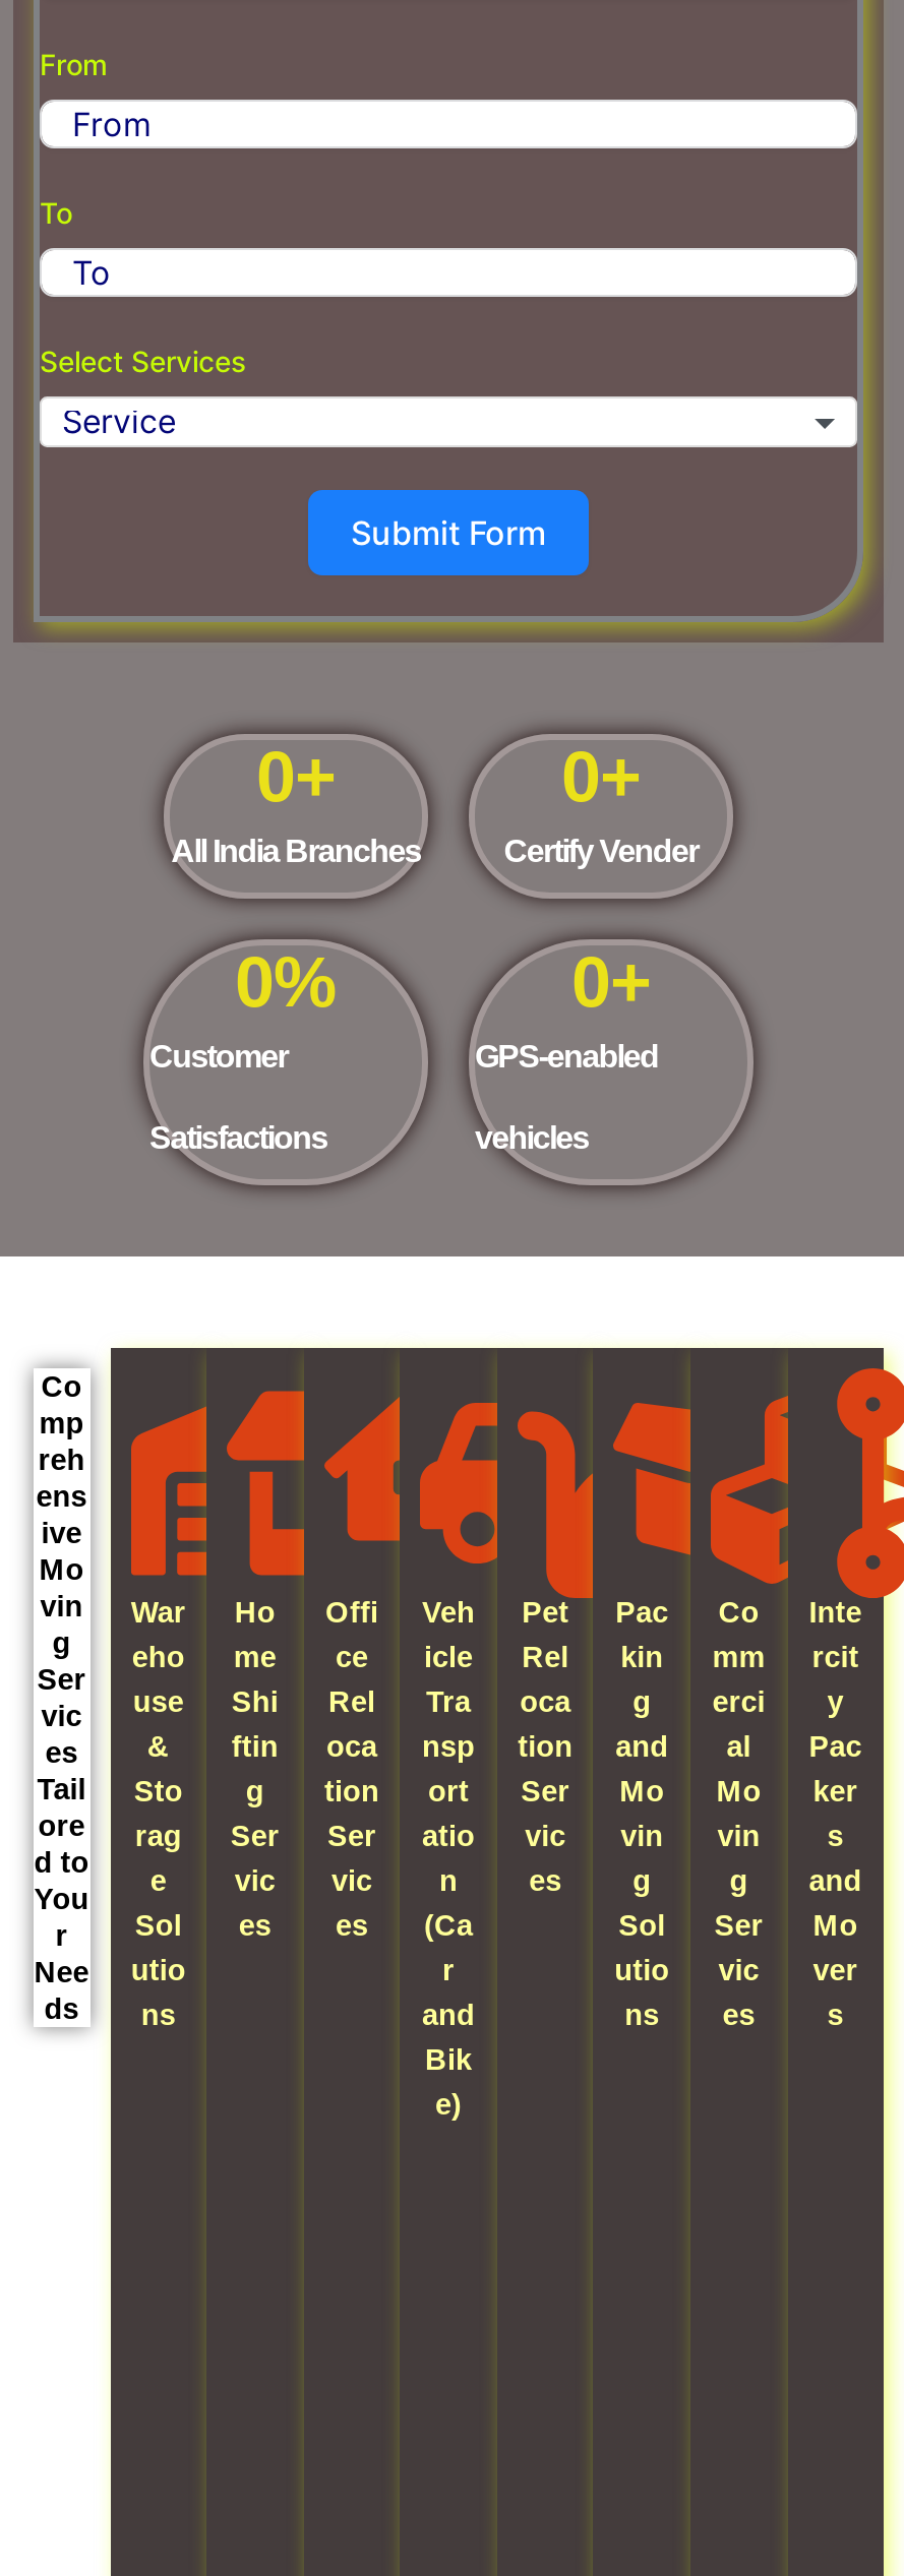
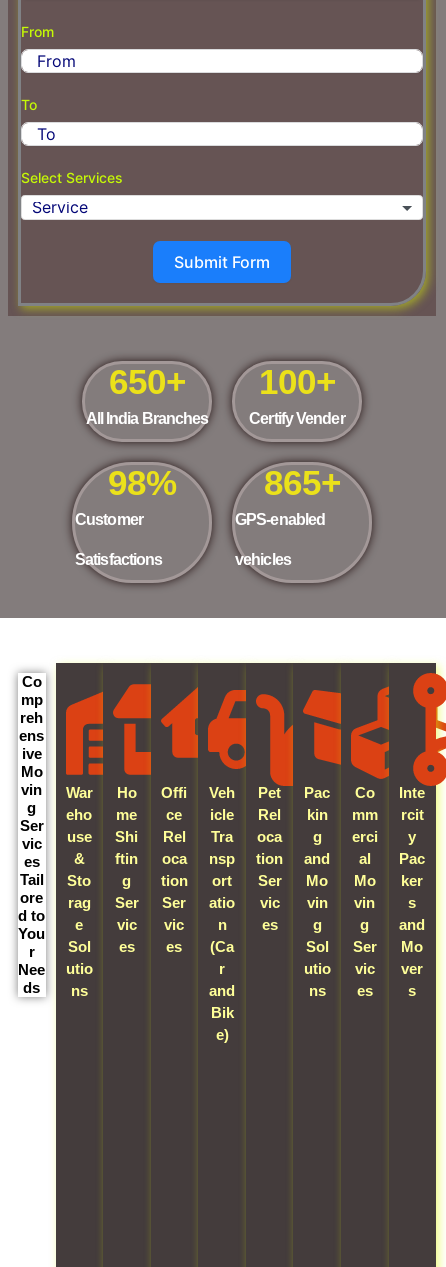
- 0+
+ 650+

- 0+
+ 100+

- 0%
+ 98%

- 0+
+ 865+
